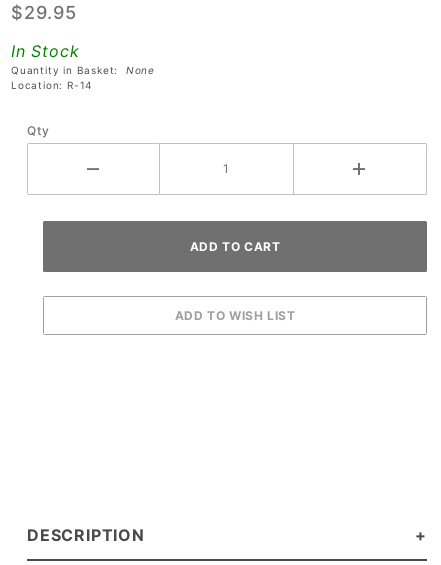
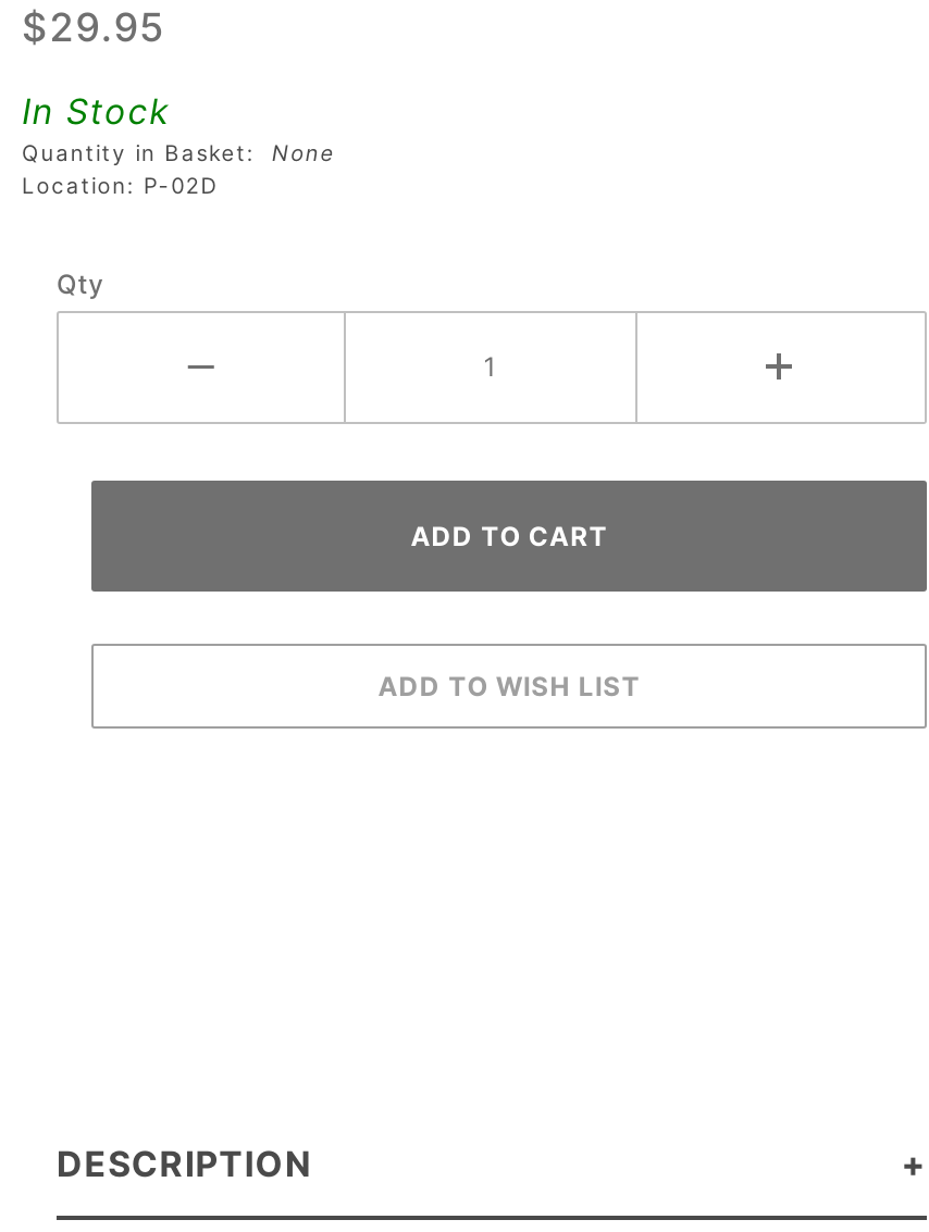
- Location: R-14
+ Location: P-02D
